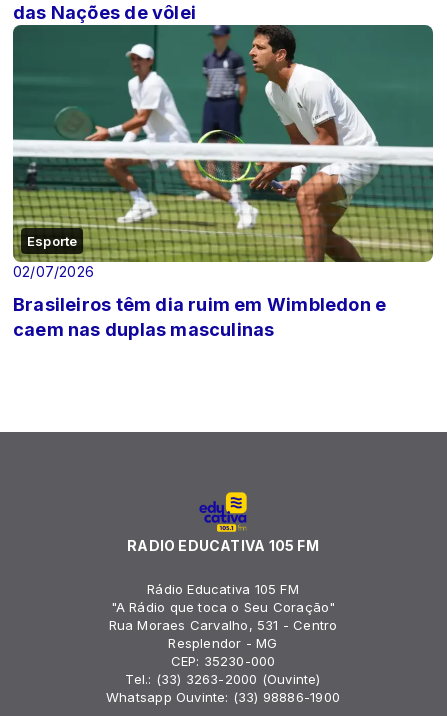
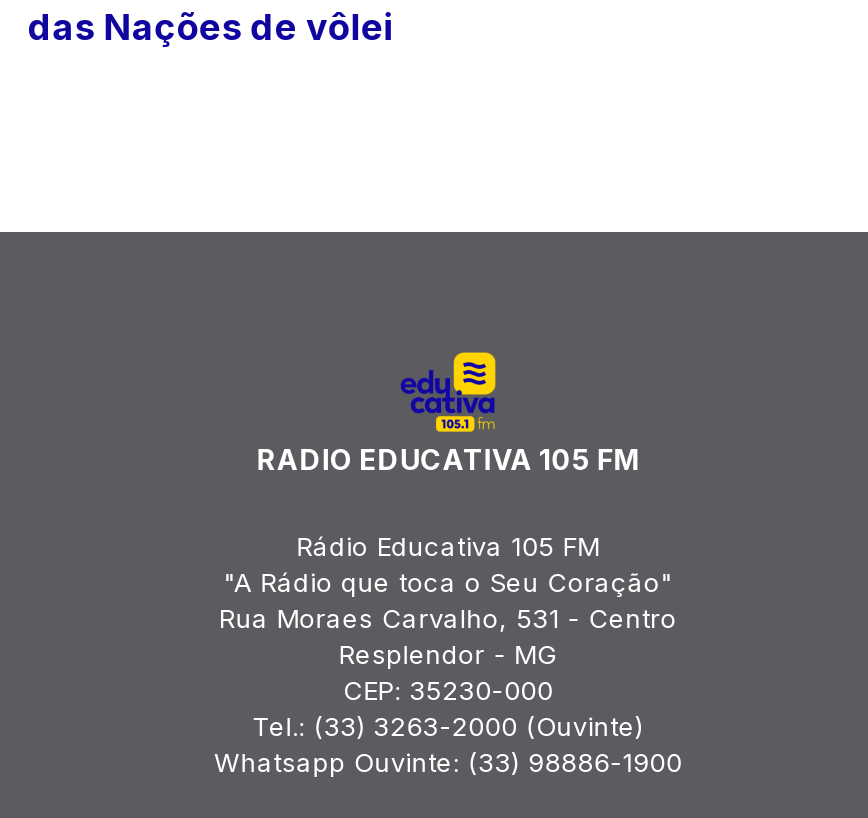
- [image]
- Esporte
- 02/07/2026
- Brasileiros têm dia ruim em Wimbledon e
- caem nas duplas masculinas
